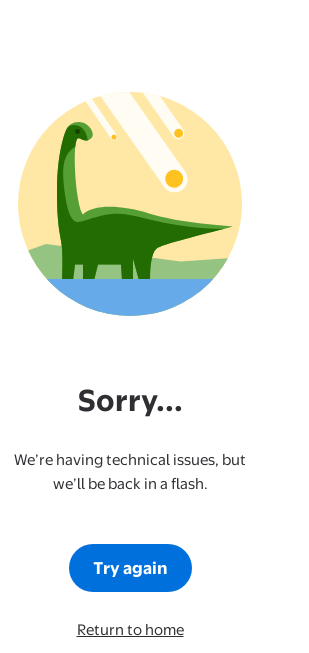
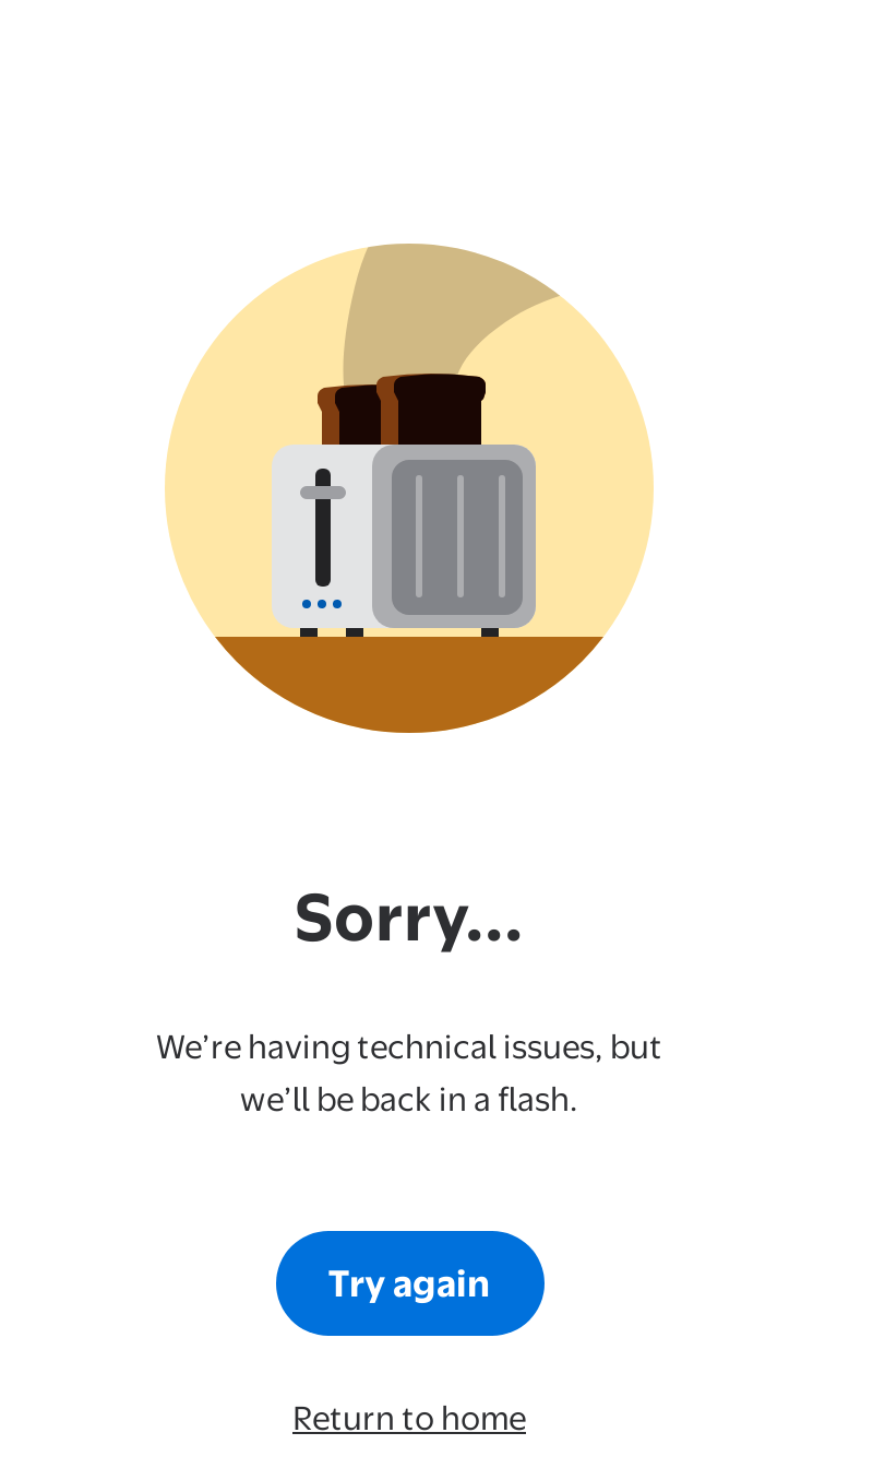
- [image]
+ [image]
